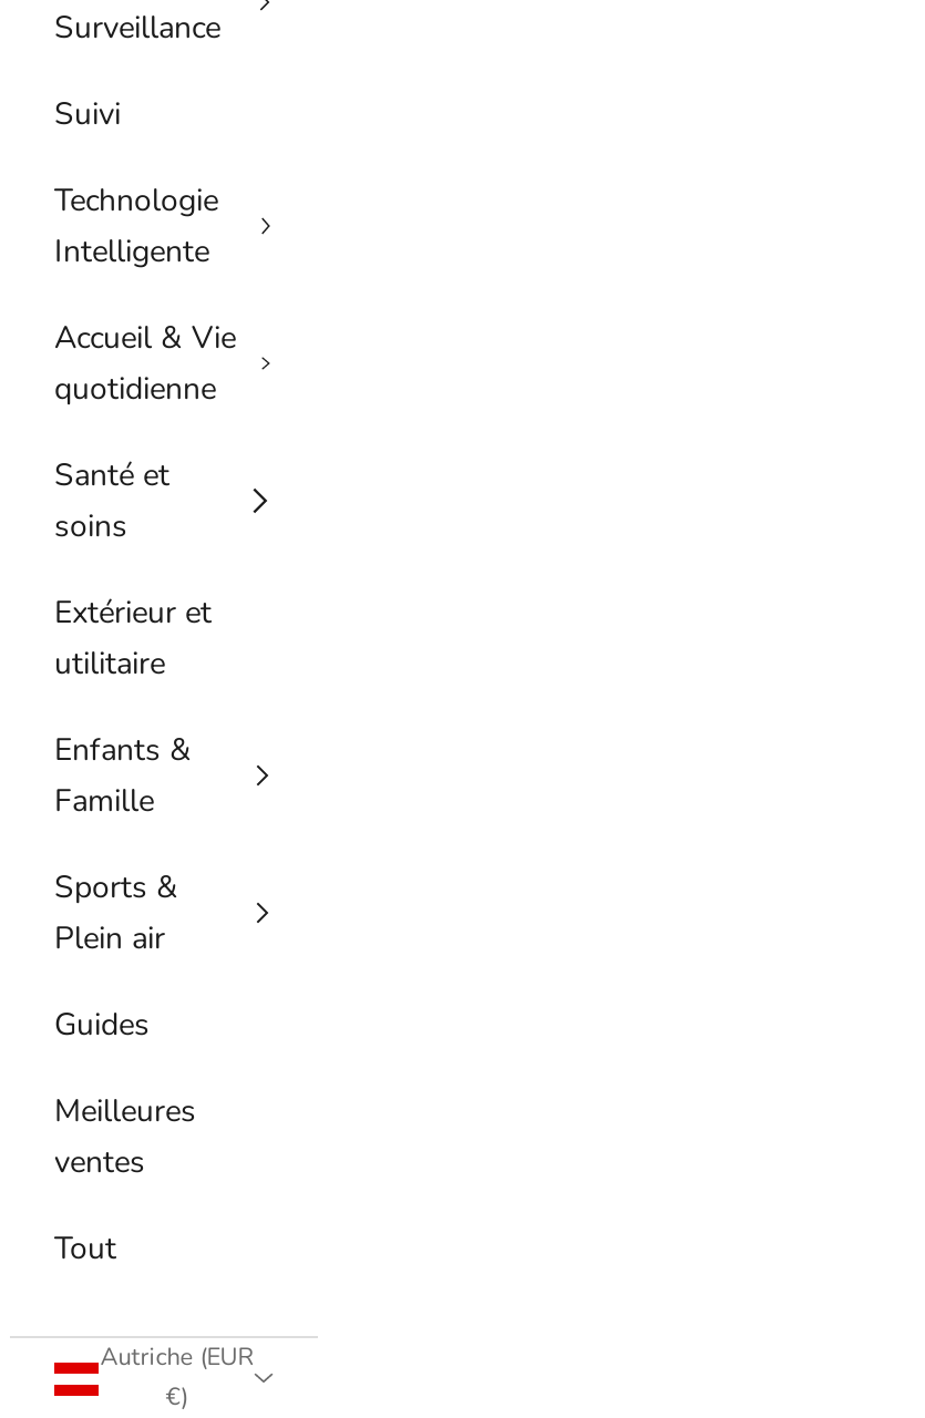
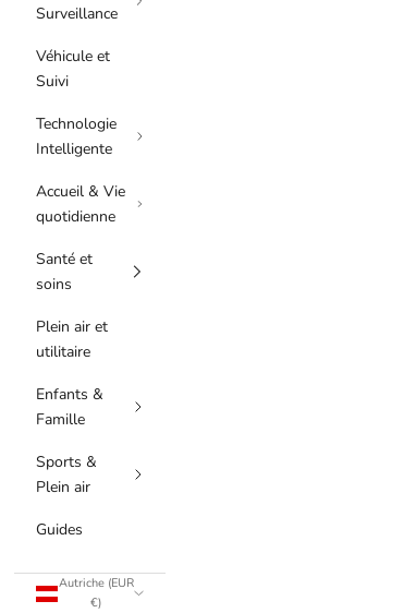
+ Véhicule et

moved down: Suivi | Technologie | Intelligente | Accueil & Vie | quotidienne | Santé et | soins

- Extérieur et
+ Plein air et

moved down: utilitaire | Enfants & | Famille | Sports & | Plein air | Guides

- Meilleures
- ventes
- Tout
